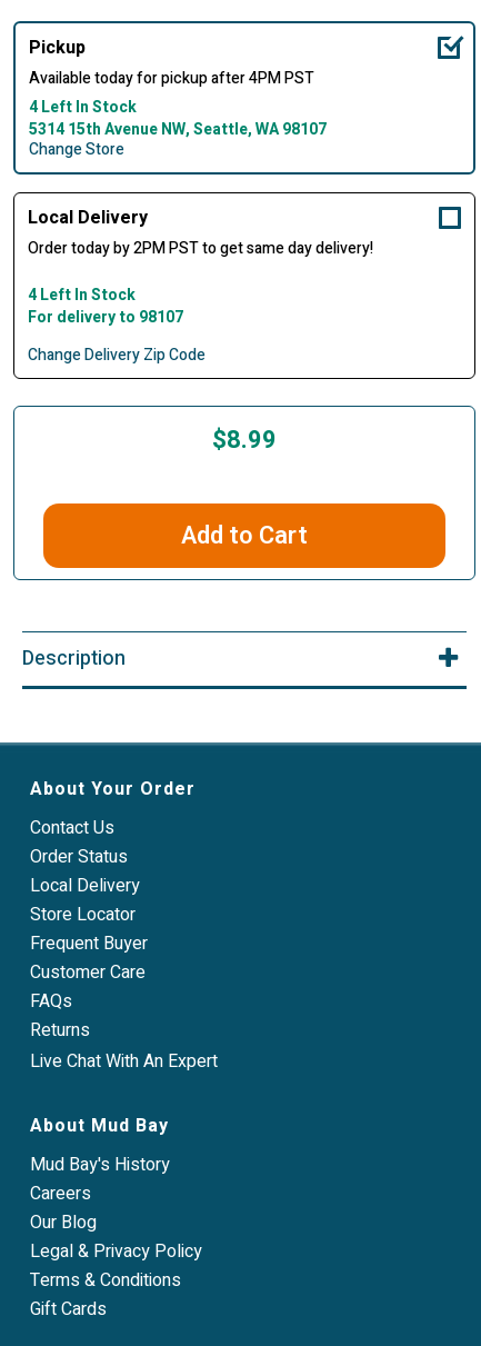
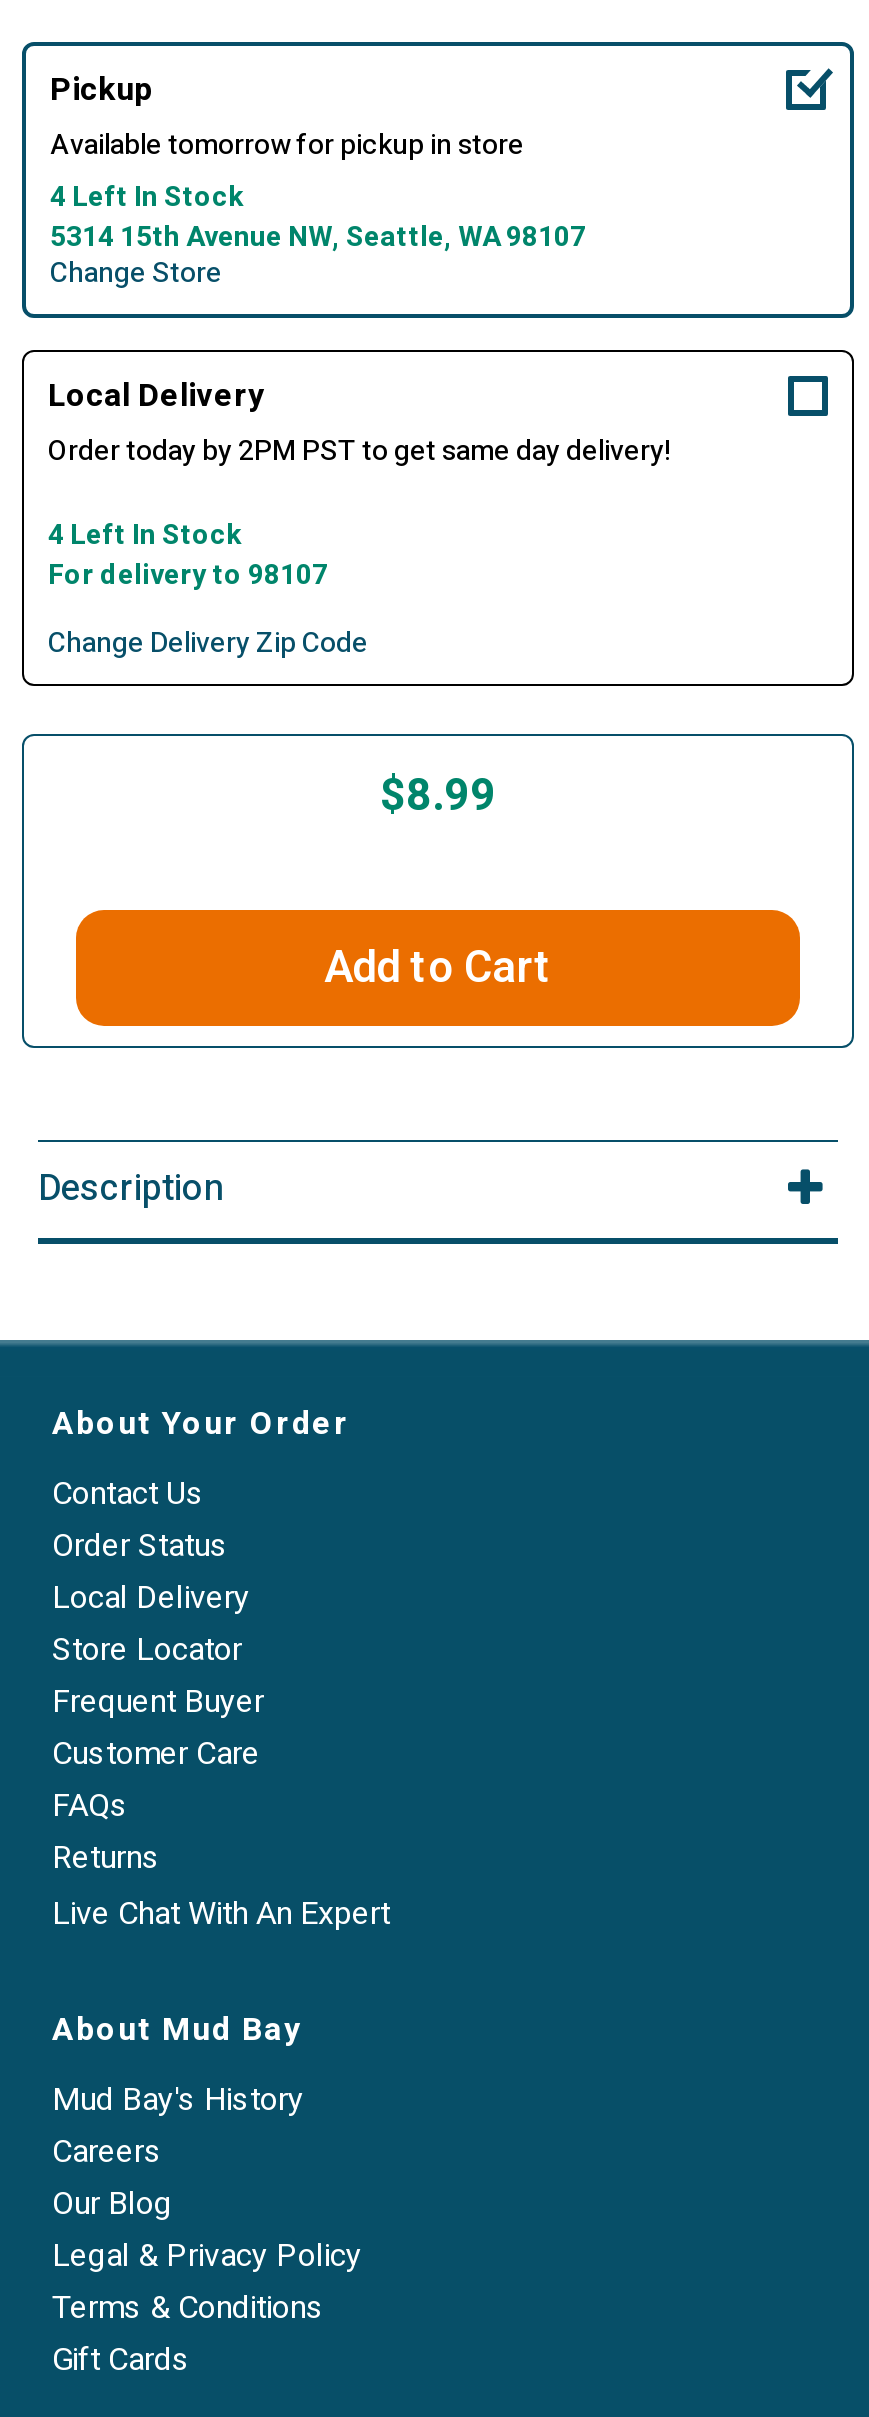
- Available today for pickup after 4PM PST
+ Available tomorrow for pickup in store
